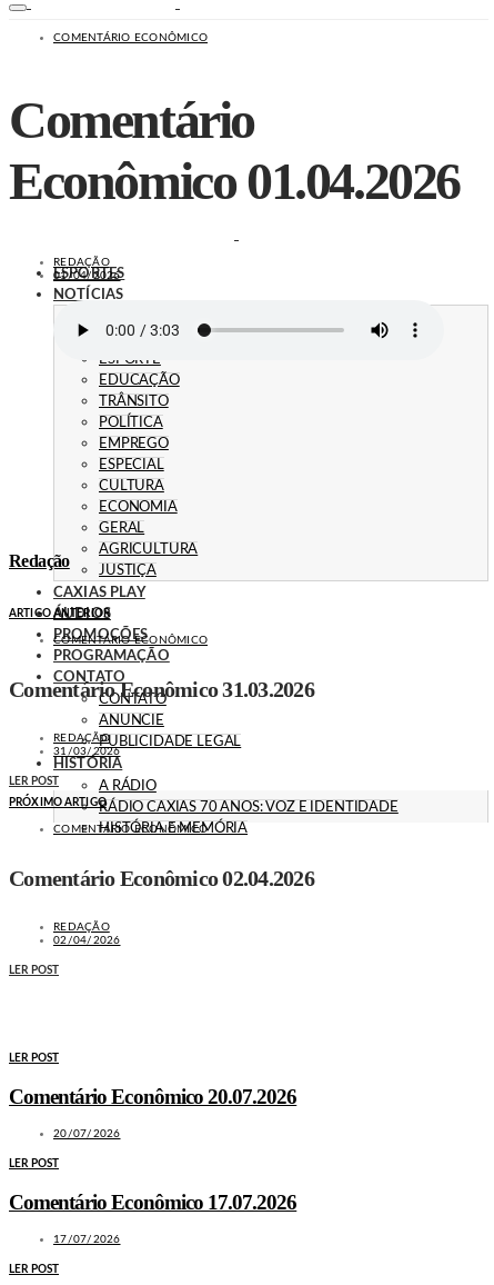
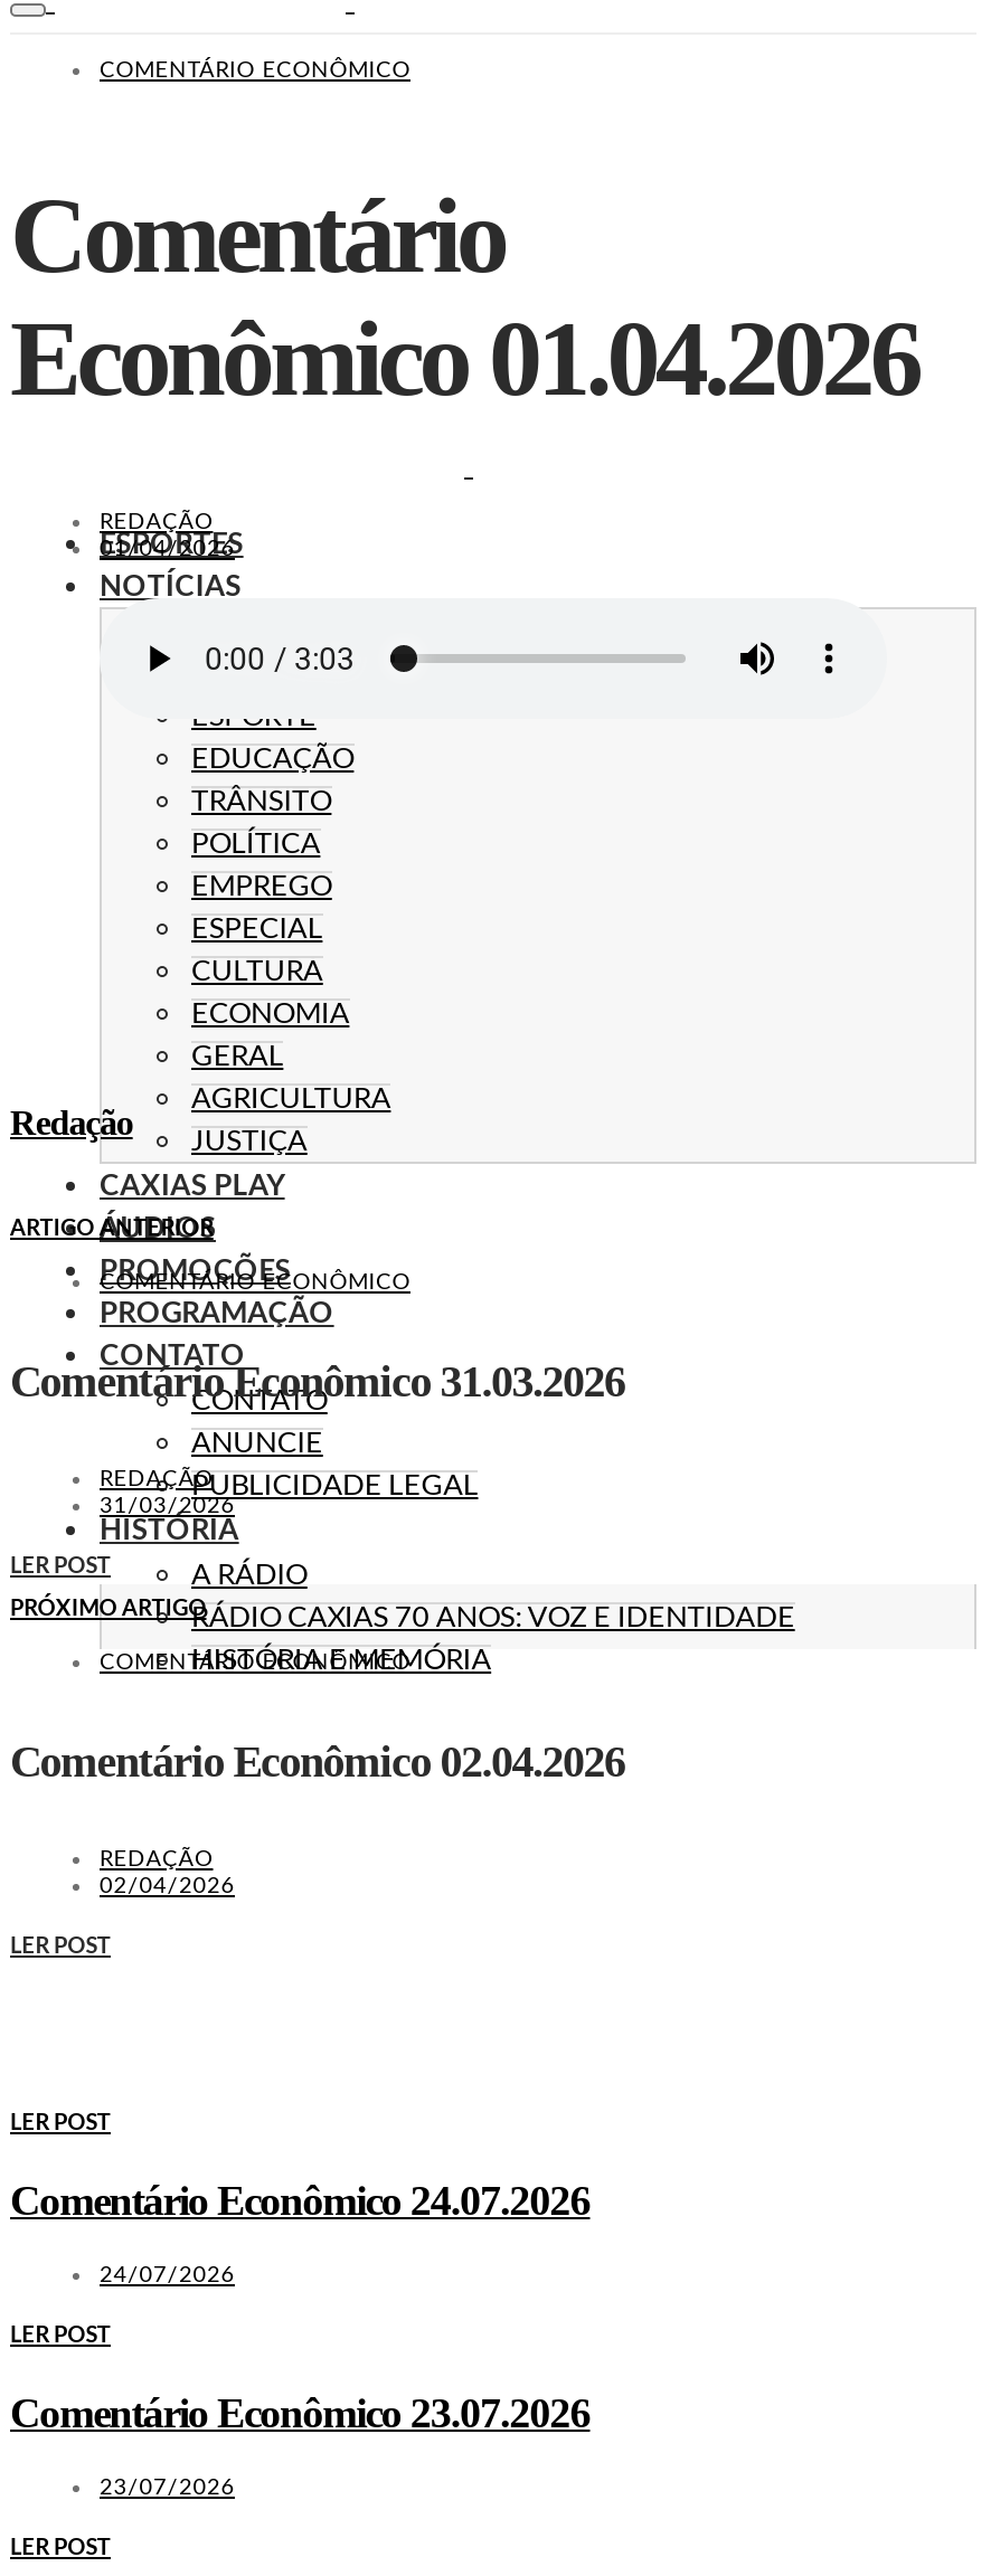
- Comentário Econômico 20.07.2026
+ Comentário Econômico 24.07.2026

- 20/07/2026
+ 24/07/2026

- Comentário Econômico 17.07.2026
+ Comentário Econômico 23.07.2026

- 17/07/2026
+ 23/07/2026
